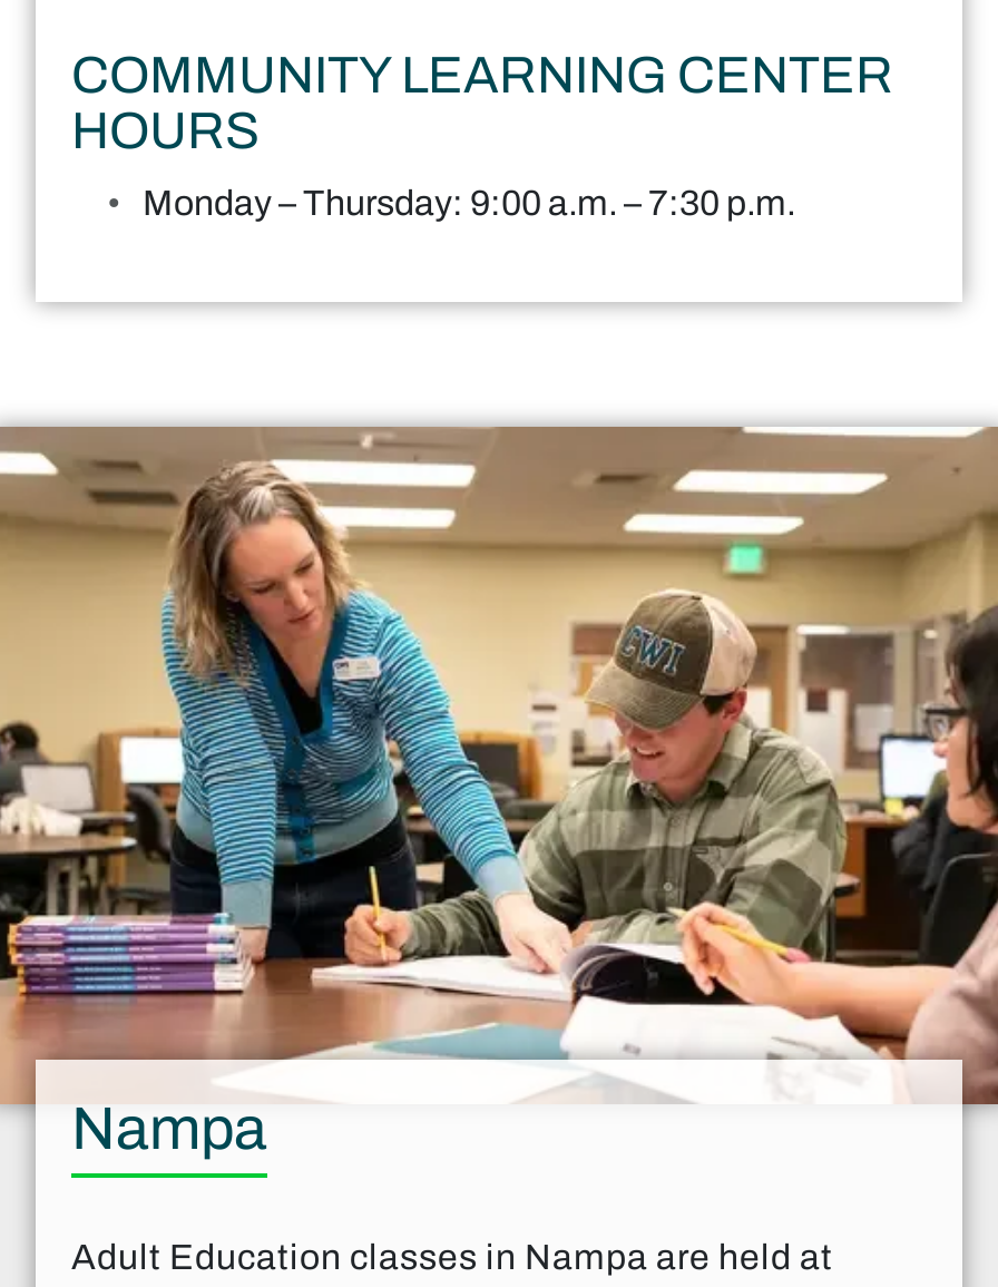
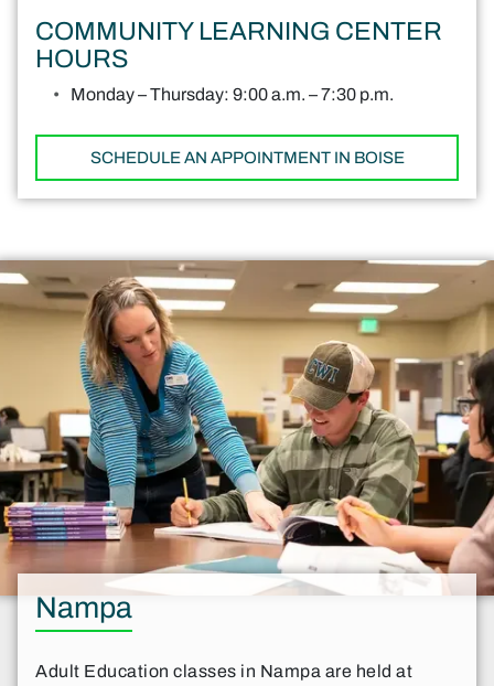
+ SCHEDULE AN APPOINTMENT IN BOISE
